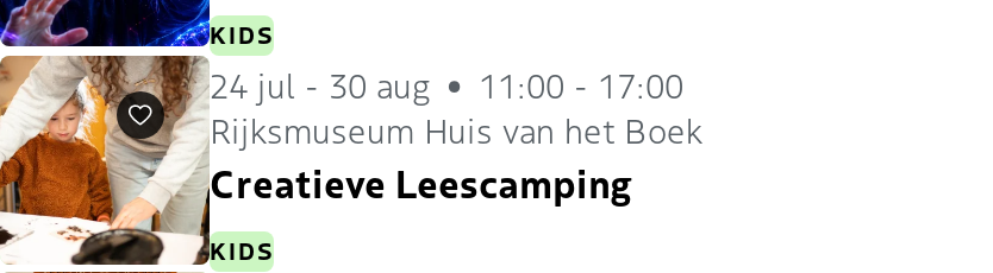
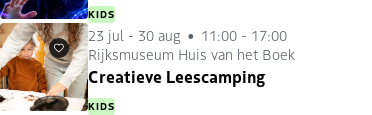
- 24 jul - 30 aug 11:00 - 17:00
+ 23 jul - 30 aug 11:00 - 17:00
